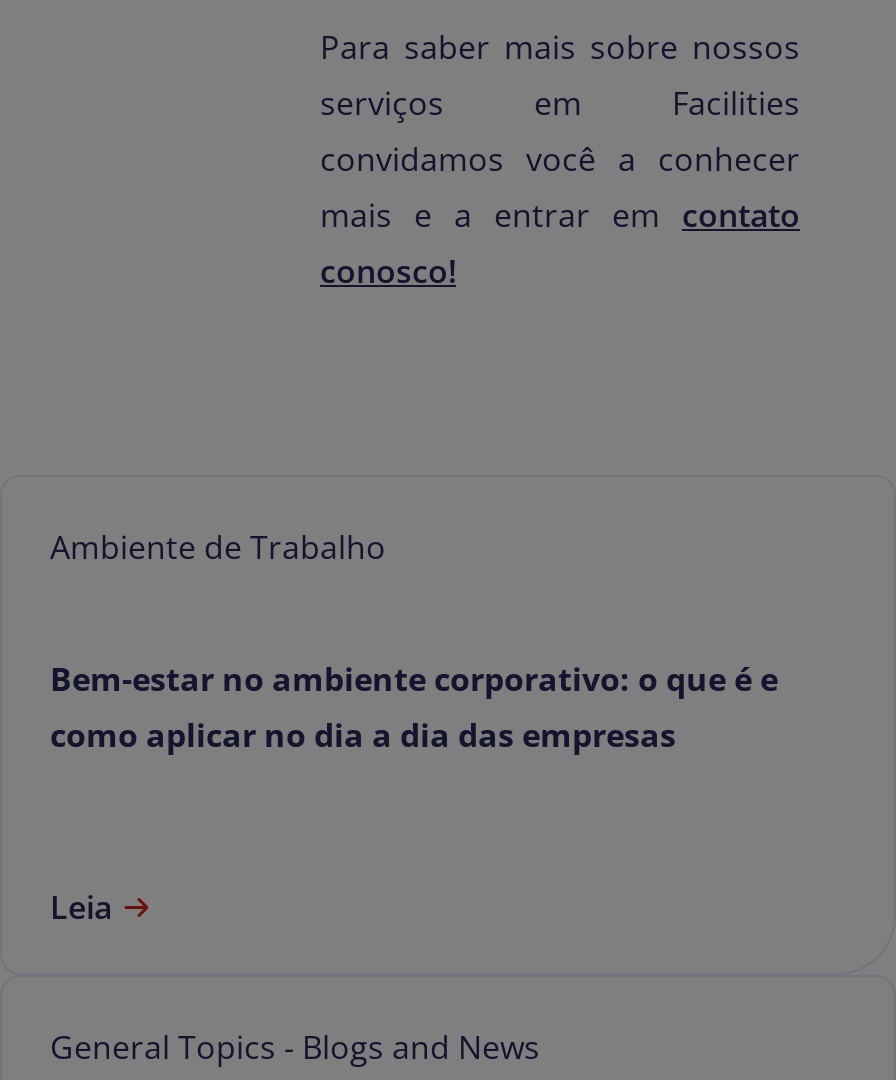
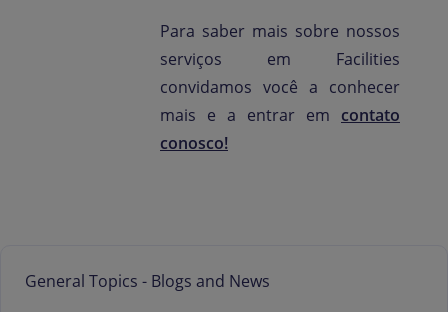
- Ambiente de Trabalho
- Bem-estar no ambiente corporativo: o que é e
- como aplicar no dia a dia das empresas

- Leia
